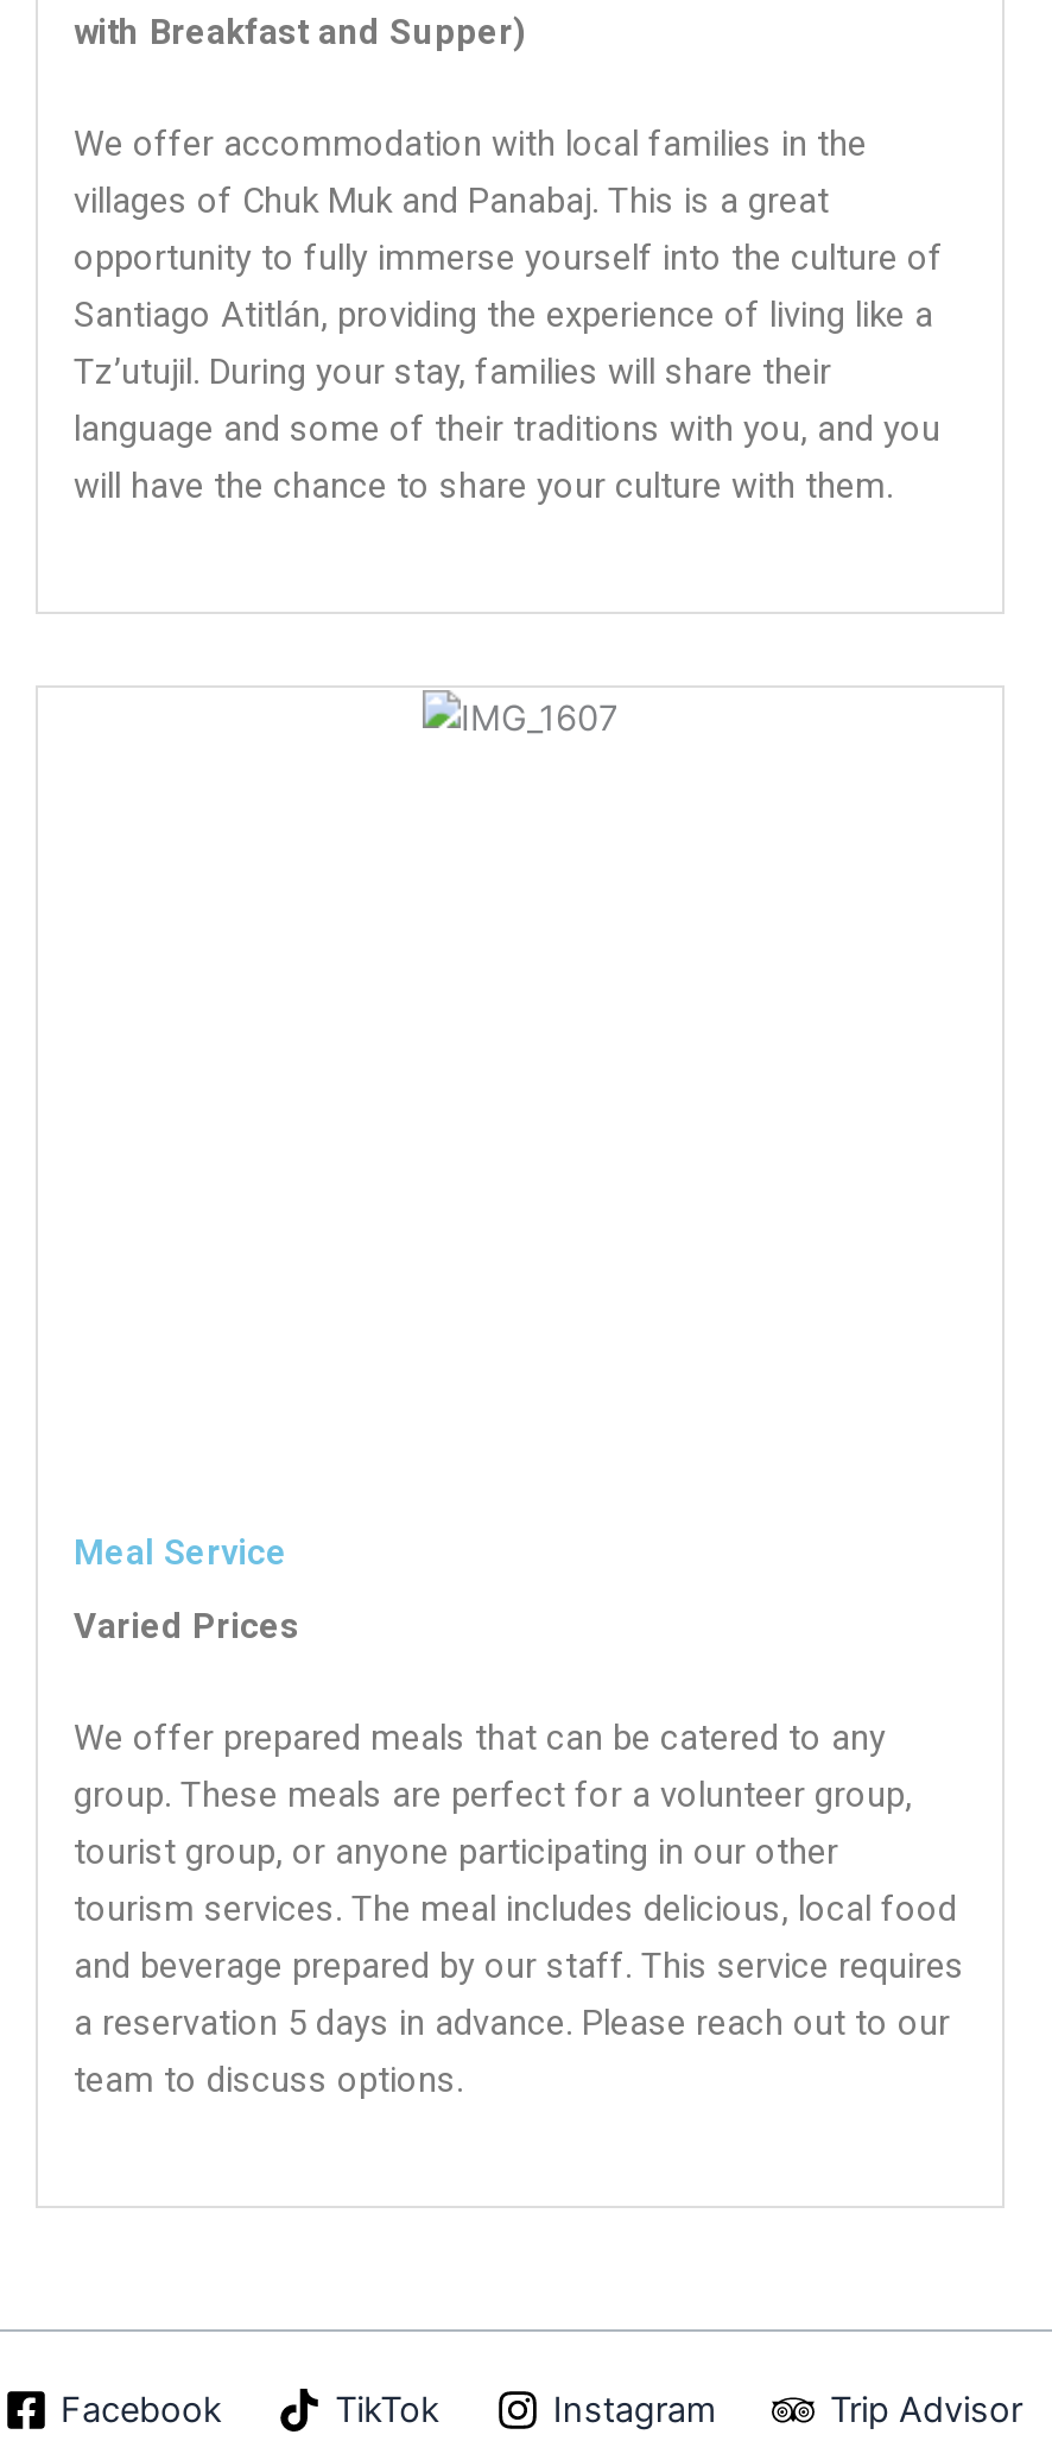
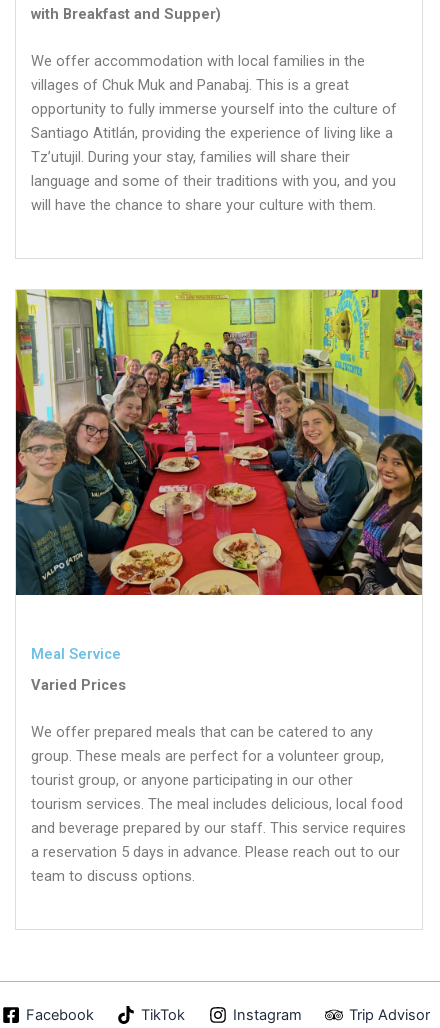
+ [image]
